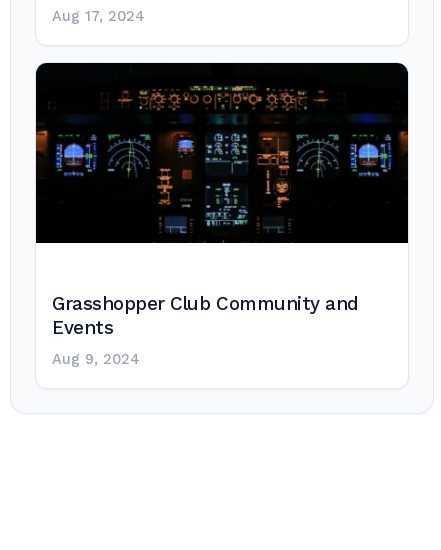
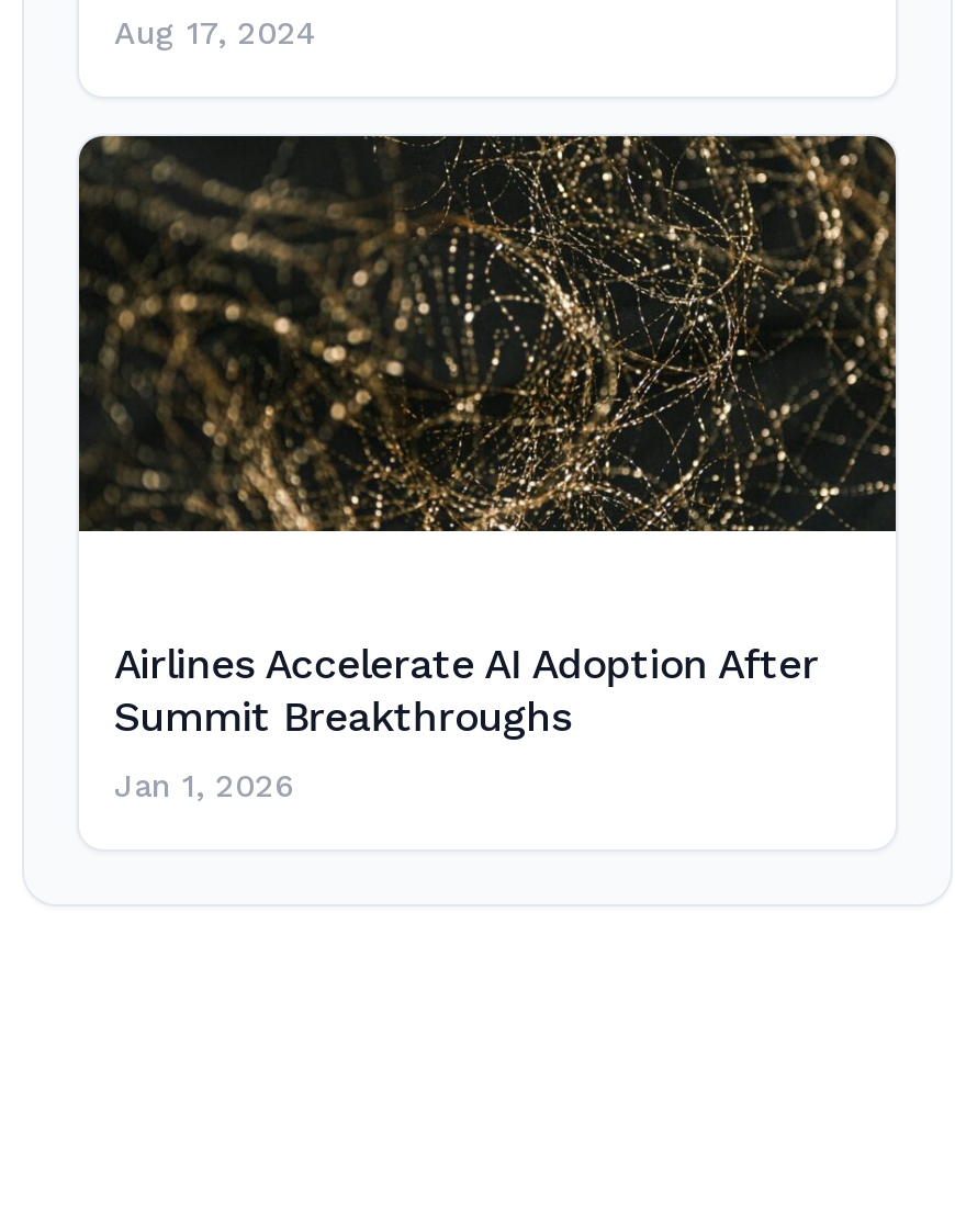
- [image]
+ [image]

- Grasshopper Club Community and
- Events
+ Airlines Accelerate AI Adoption After
+ Summit Breakthroughs

- Aug 9, 2024
+ Jan 1, 2026
